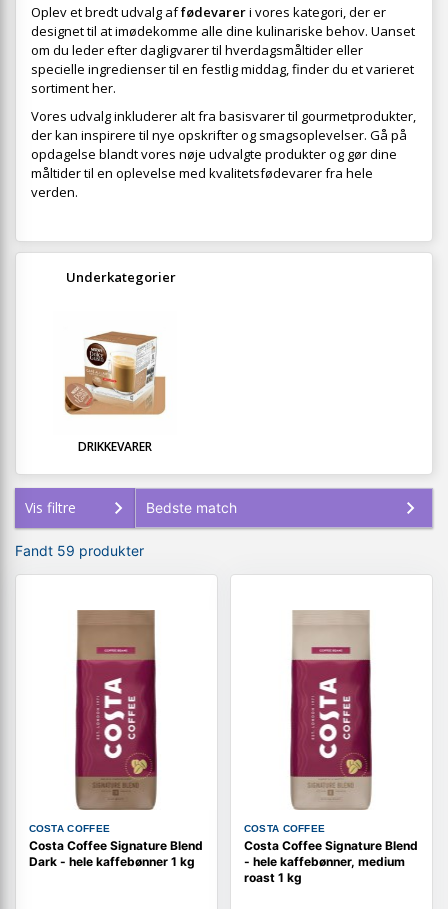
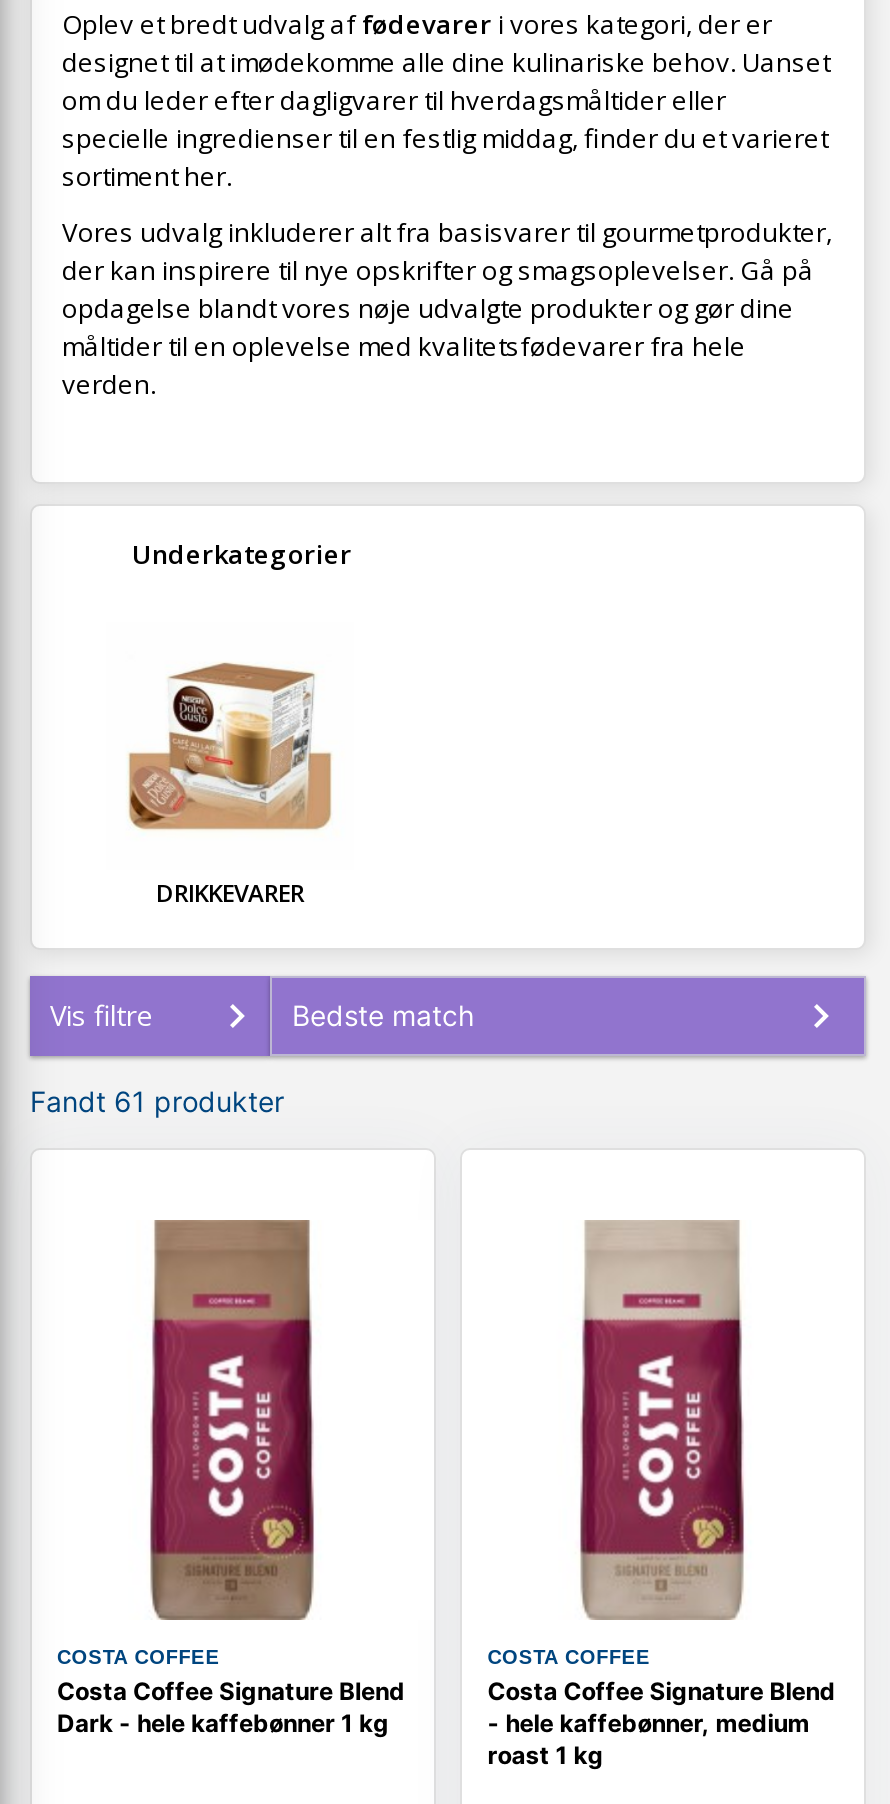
- Fandt 59 produkter
+ Fandt 61 produkter
